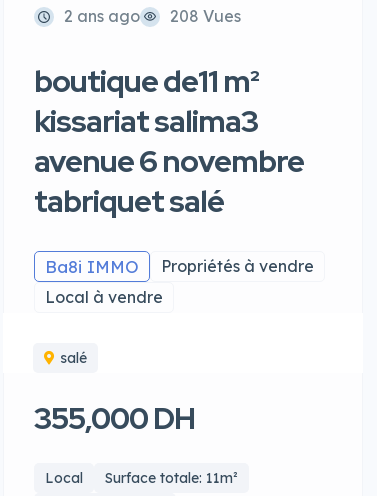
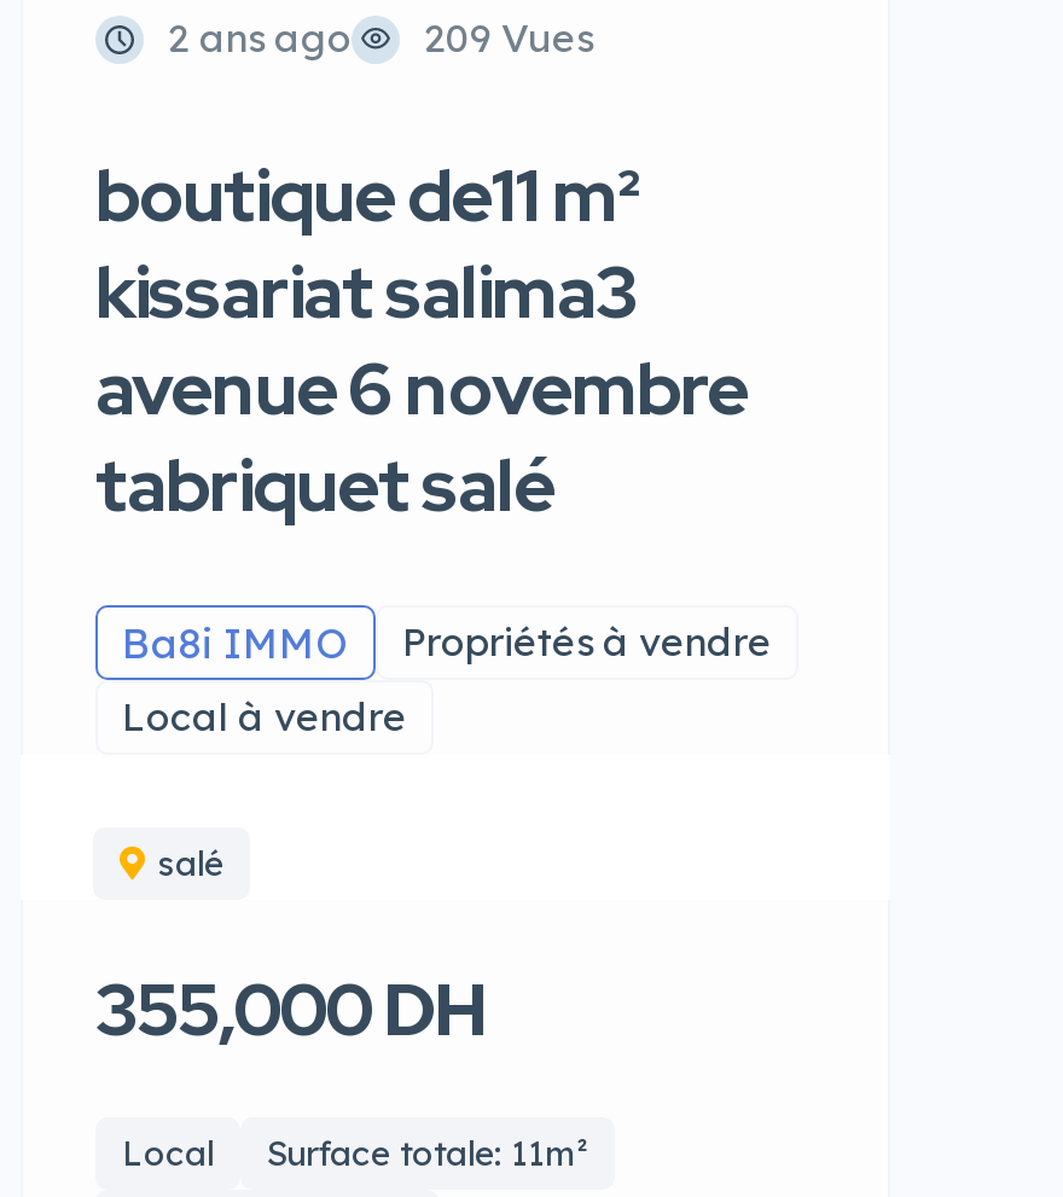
- 2 ans ago 208 Vues
+ 2 ans ago 209 Vues
